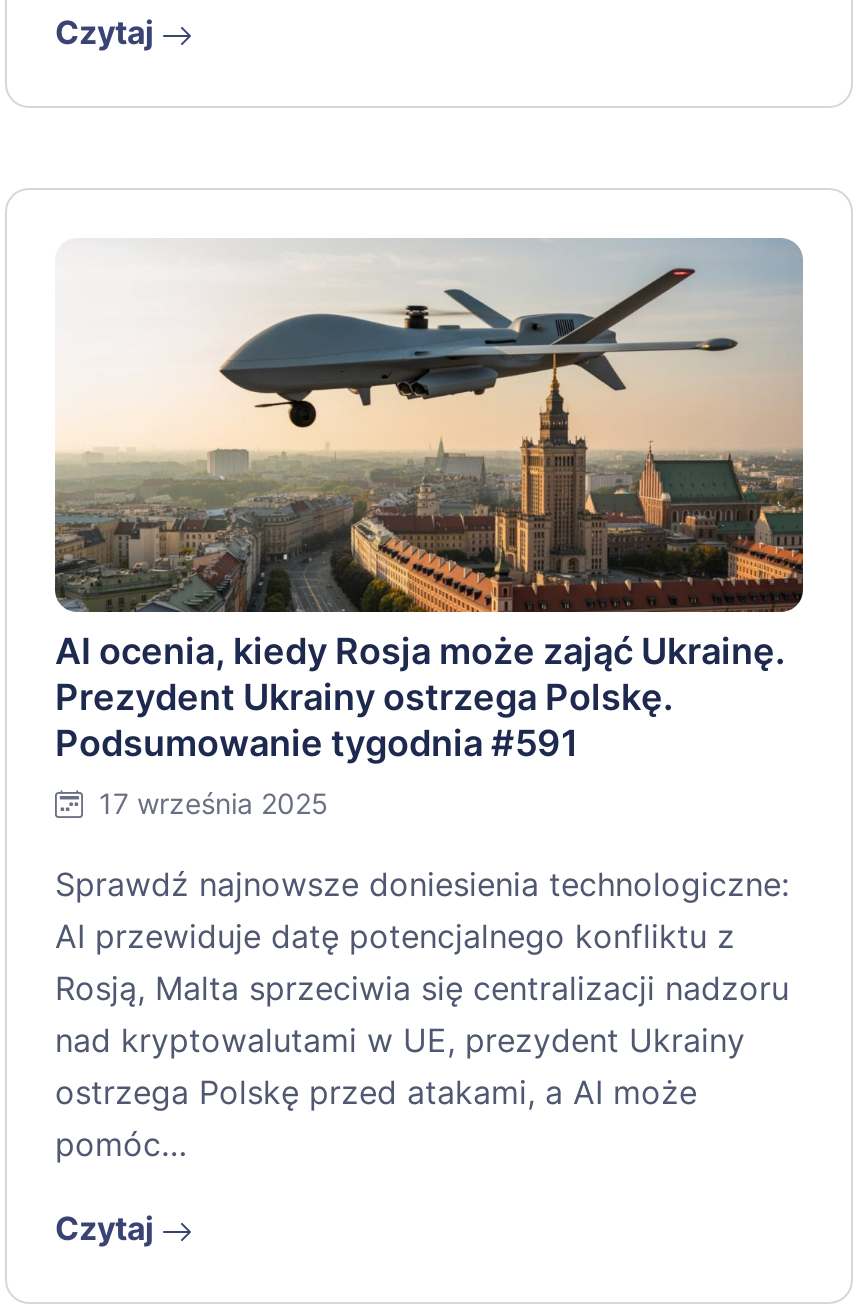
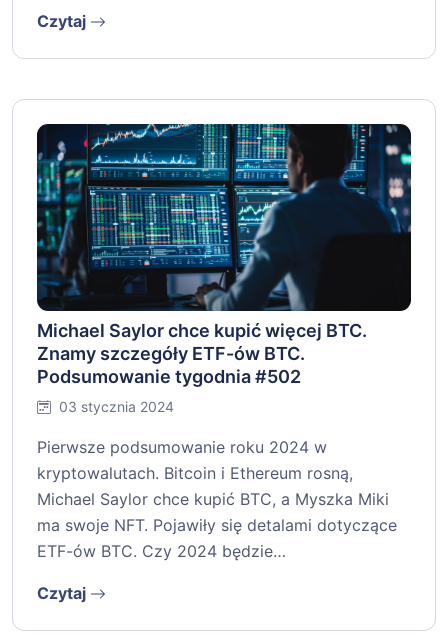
- [image]
- AI ocenia, kiedy Rosja może zająć Ukrainę.
- Prezydent Ukrainy ostrzega Polskę.
- Podsumowanie tygodnia #591
+ [image]
+ Michael Saylor chce kupić więcej BTC.
+ Znamy szczegóły ETF-ów BTC.
+ Podsumowanie tygodnia #502

- 17 września 2025
+ 03 stycznia 2024

- Sprawdź najnowsze doniesienia technologiczne:
- AI przewiduje datę potencjalnego konfliktu z
- Rosją, Malta sprzeciwia się centralizacji nadzoru
- nad kryptowalutami w UE, prezydent Ukrainy
- ostrzega Polskę przed atakami, a AI może
- pomóc…
+ Pierwsze podsumowanie roku 2024 w
+ kryptowalutach. Bitcoin i Ethereum rosną,
+ Michael Saylor chce kupić BTC, a Myszka Miki
+ ma swoje NFT. Pojawiły się detalami dotyczące
+ ETF-ów BTC. Czy 2024 będzie…
